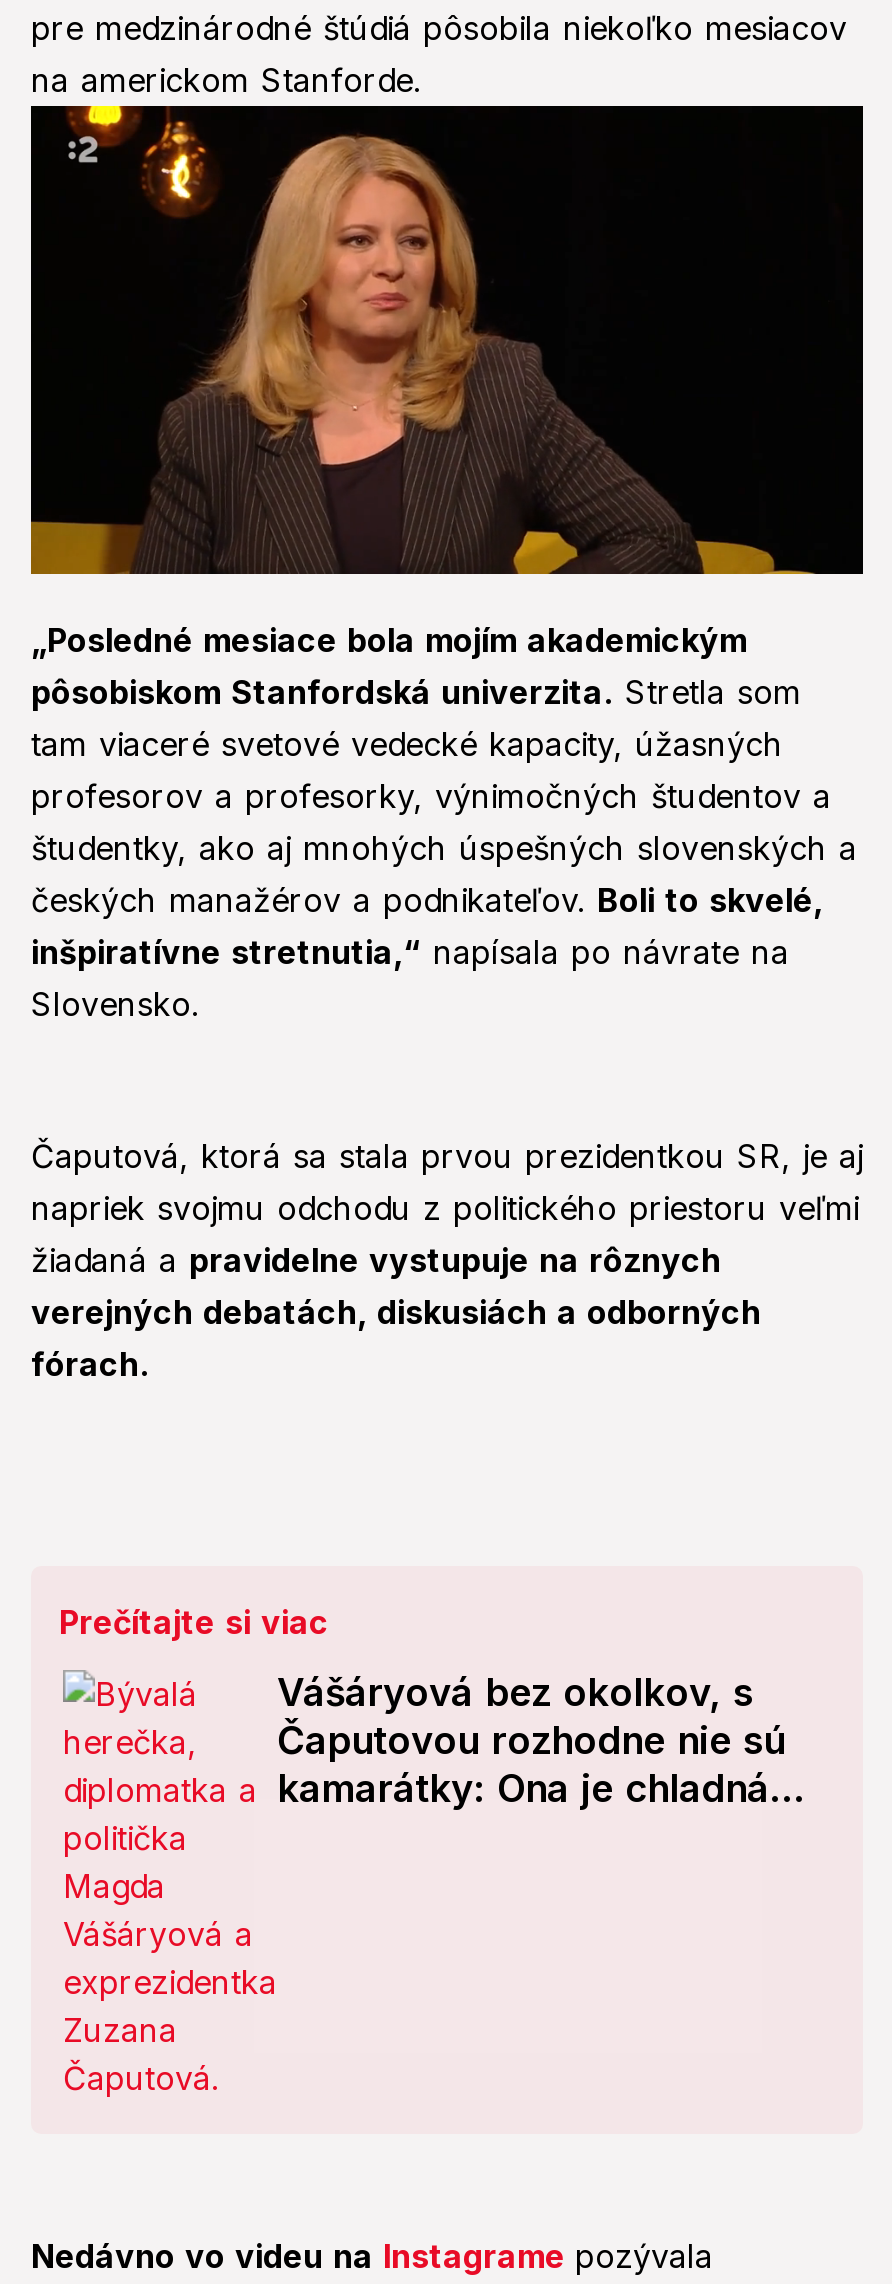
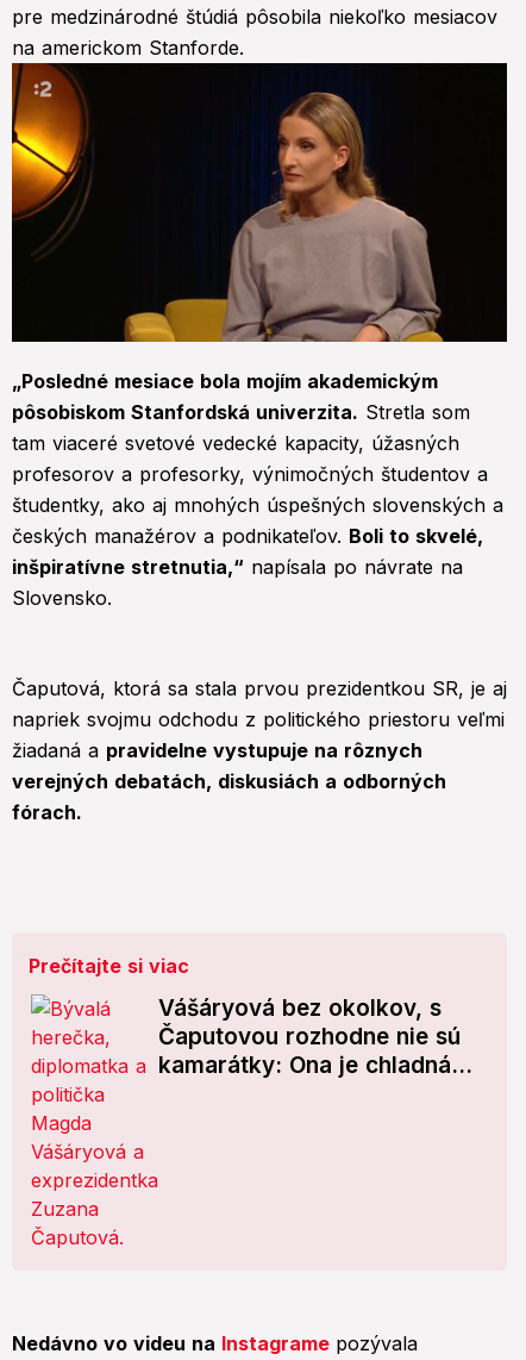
- [image]
+ [image]
